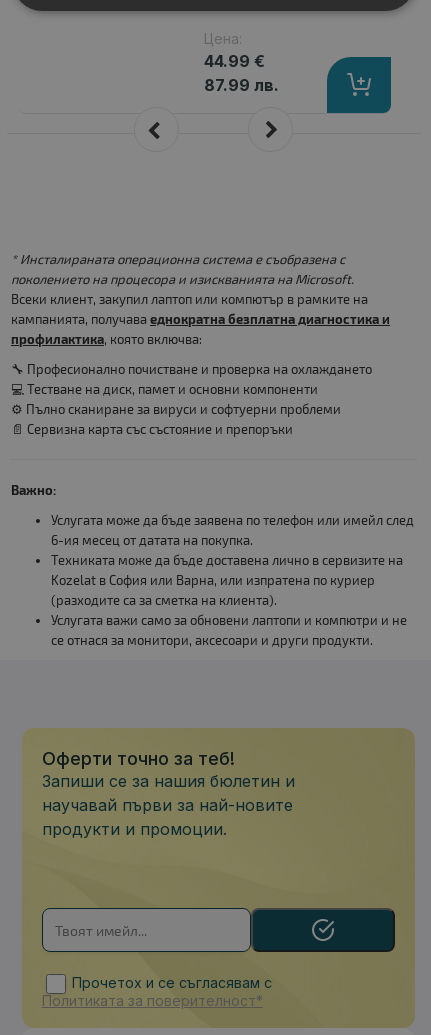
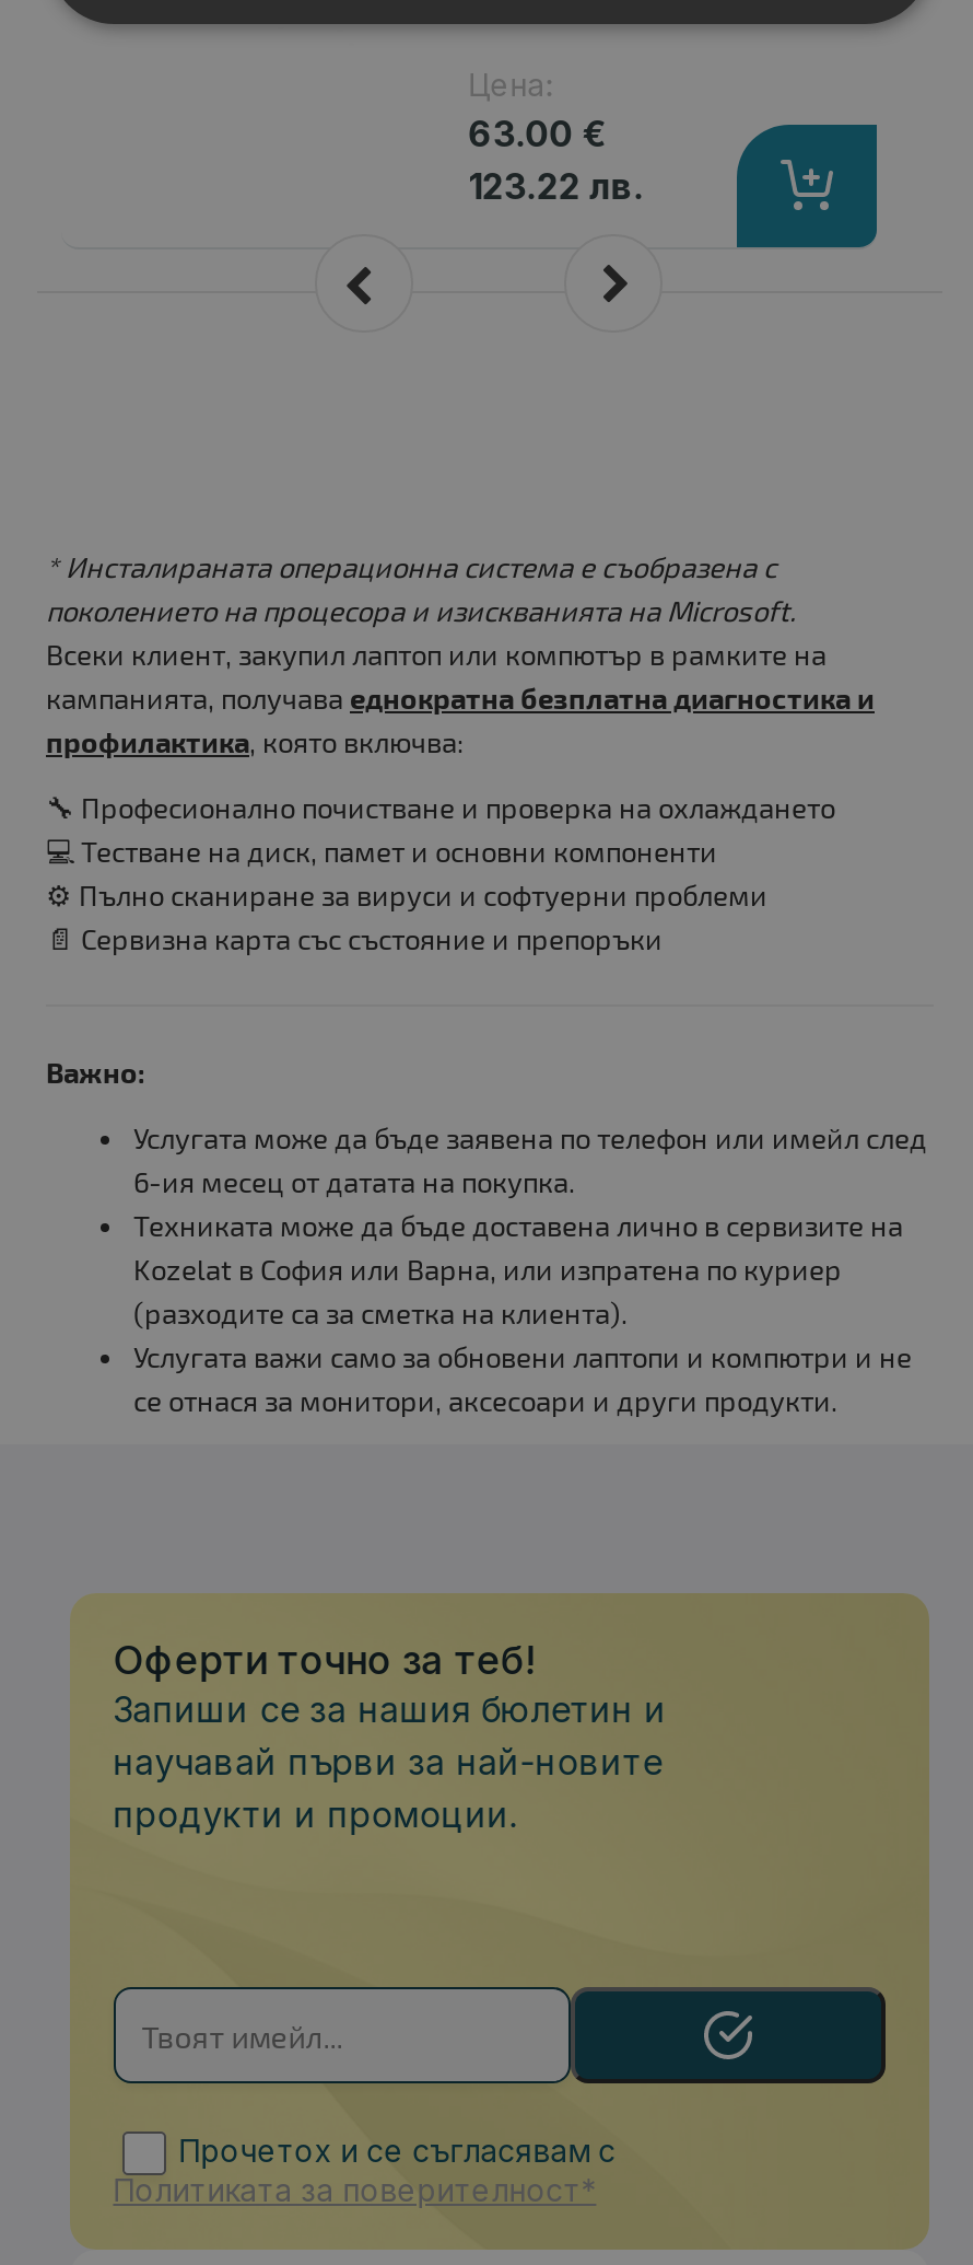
- 44.99 €
+ 63.00 €

- 87.99 лв.
+ 123.22 лв.
